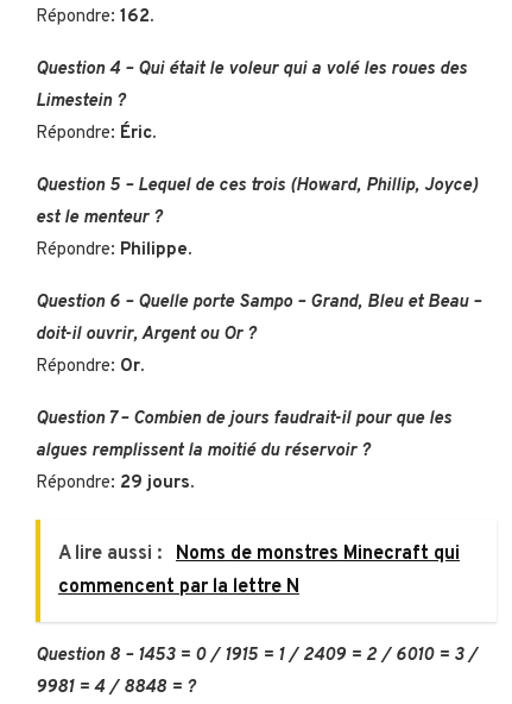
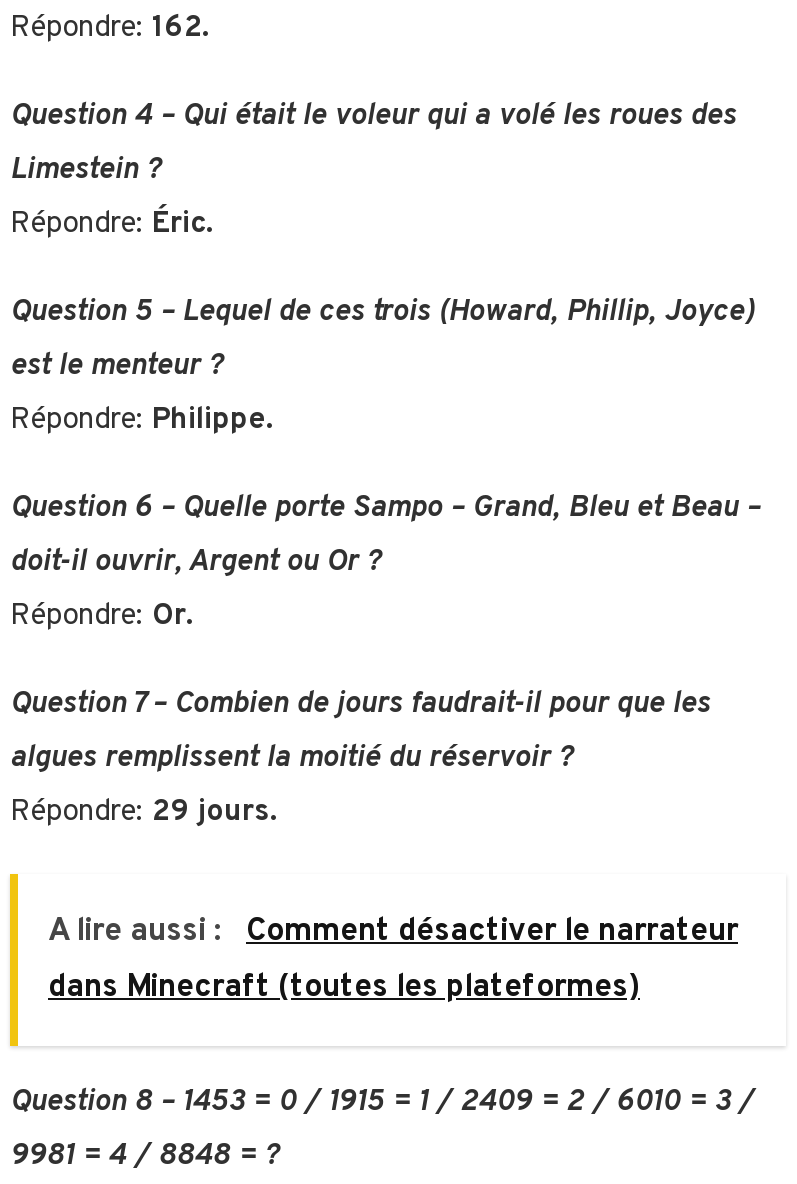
- A lire aussi : Noms de monstres Minecraft qui
- commencent par la lettre N
+ A lire aussi : Comment désactiver le narrateur
+ dans Minecraft (toutes les plateformes)
